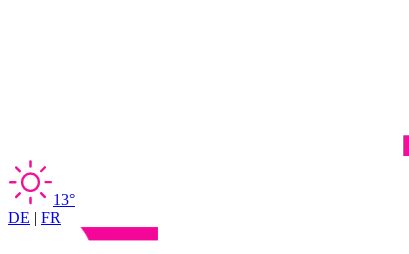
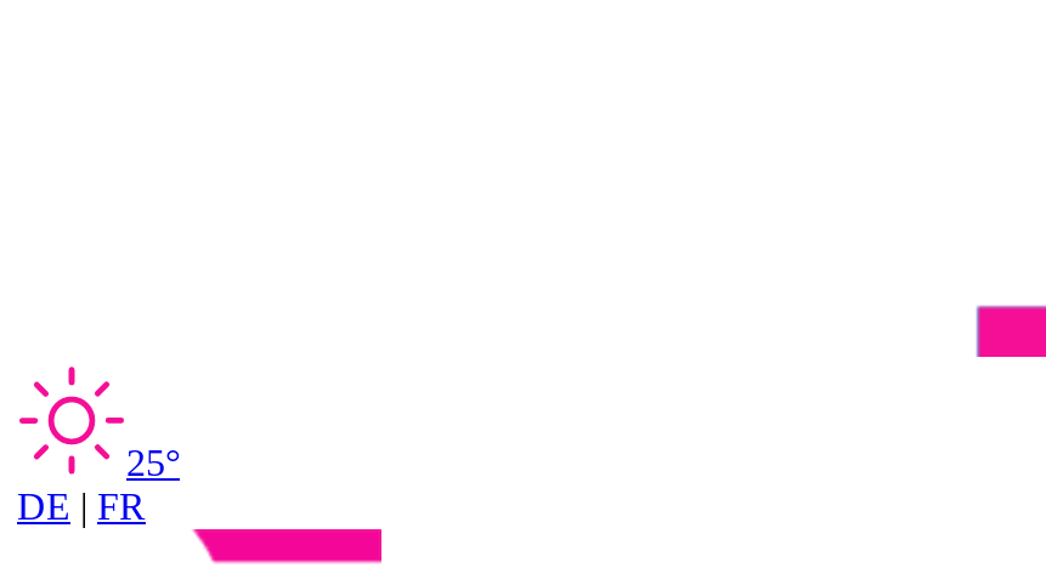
- 13°
+ 25°
